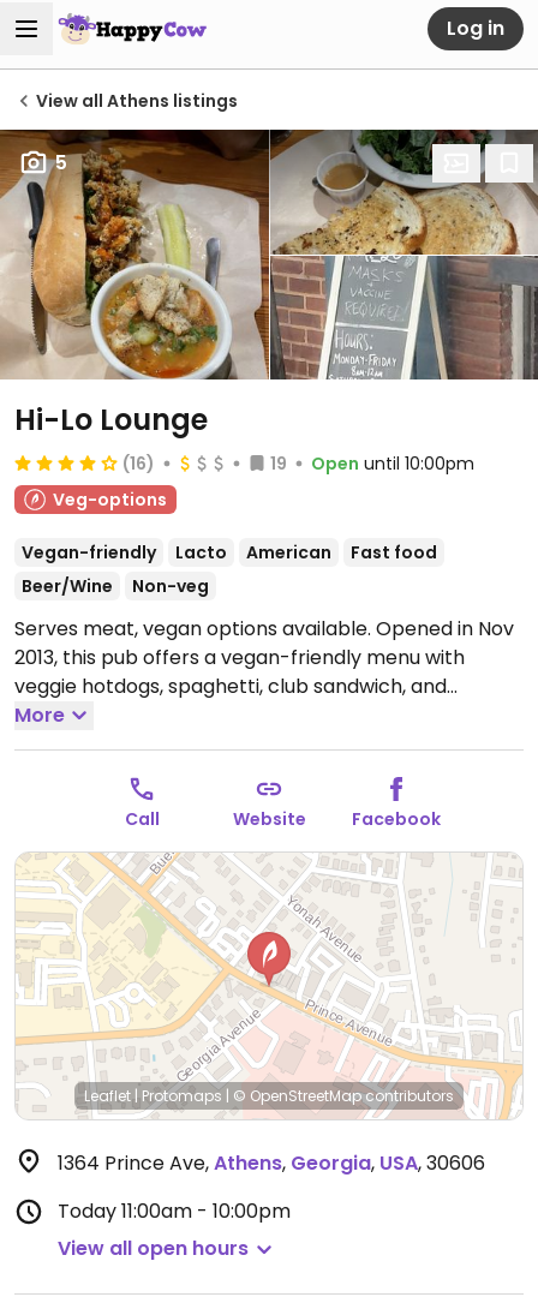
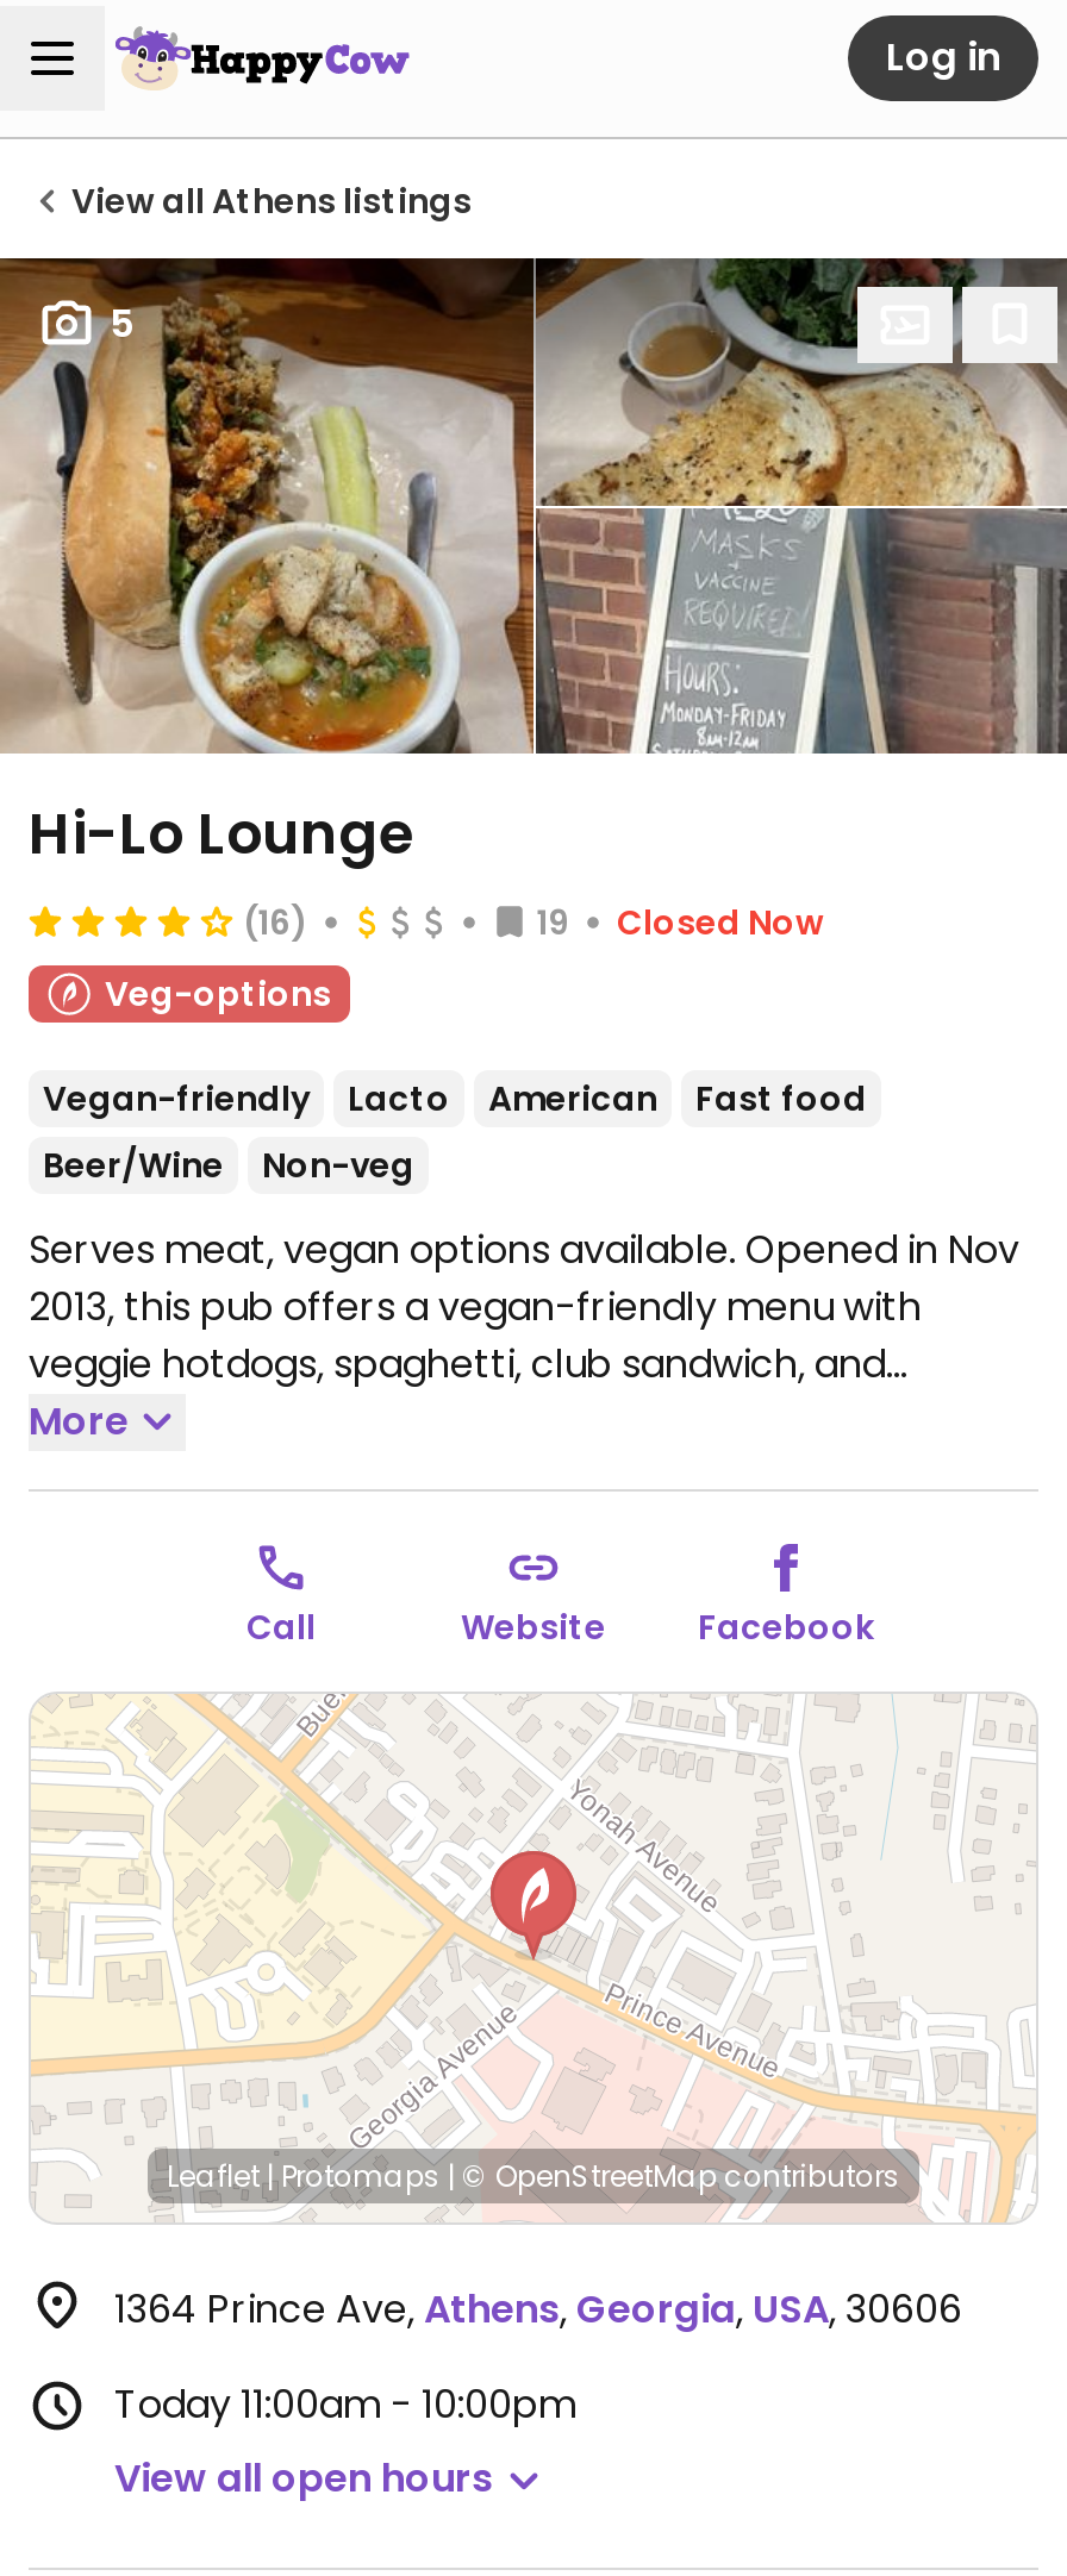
- Open until 10:00pm
+ Closed Now
